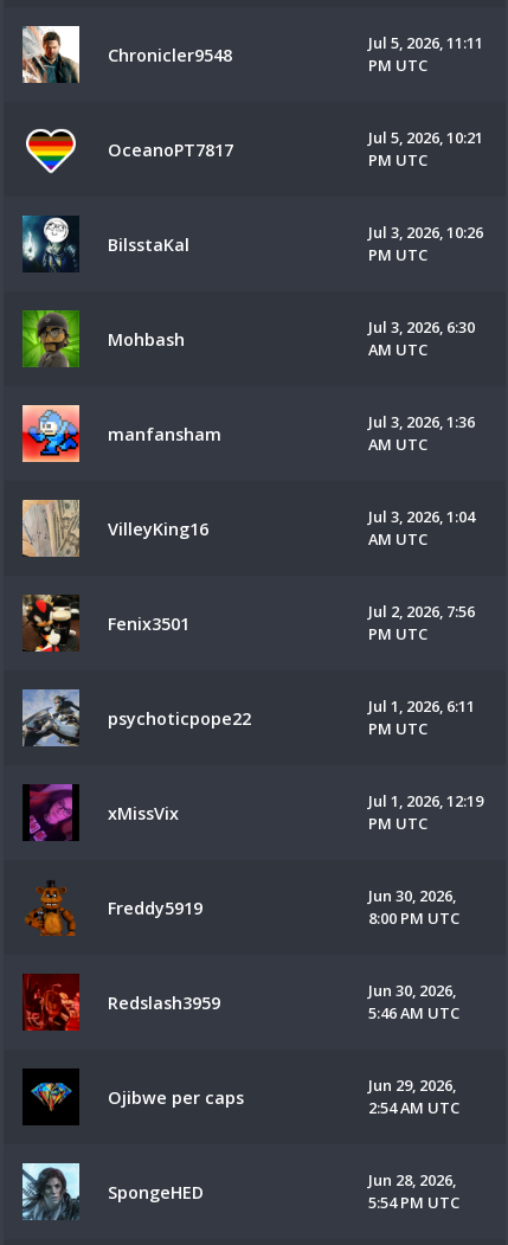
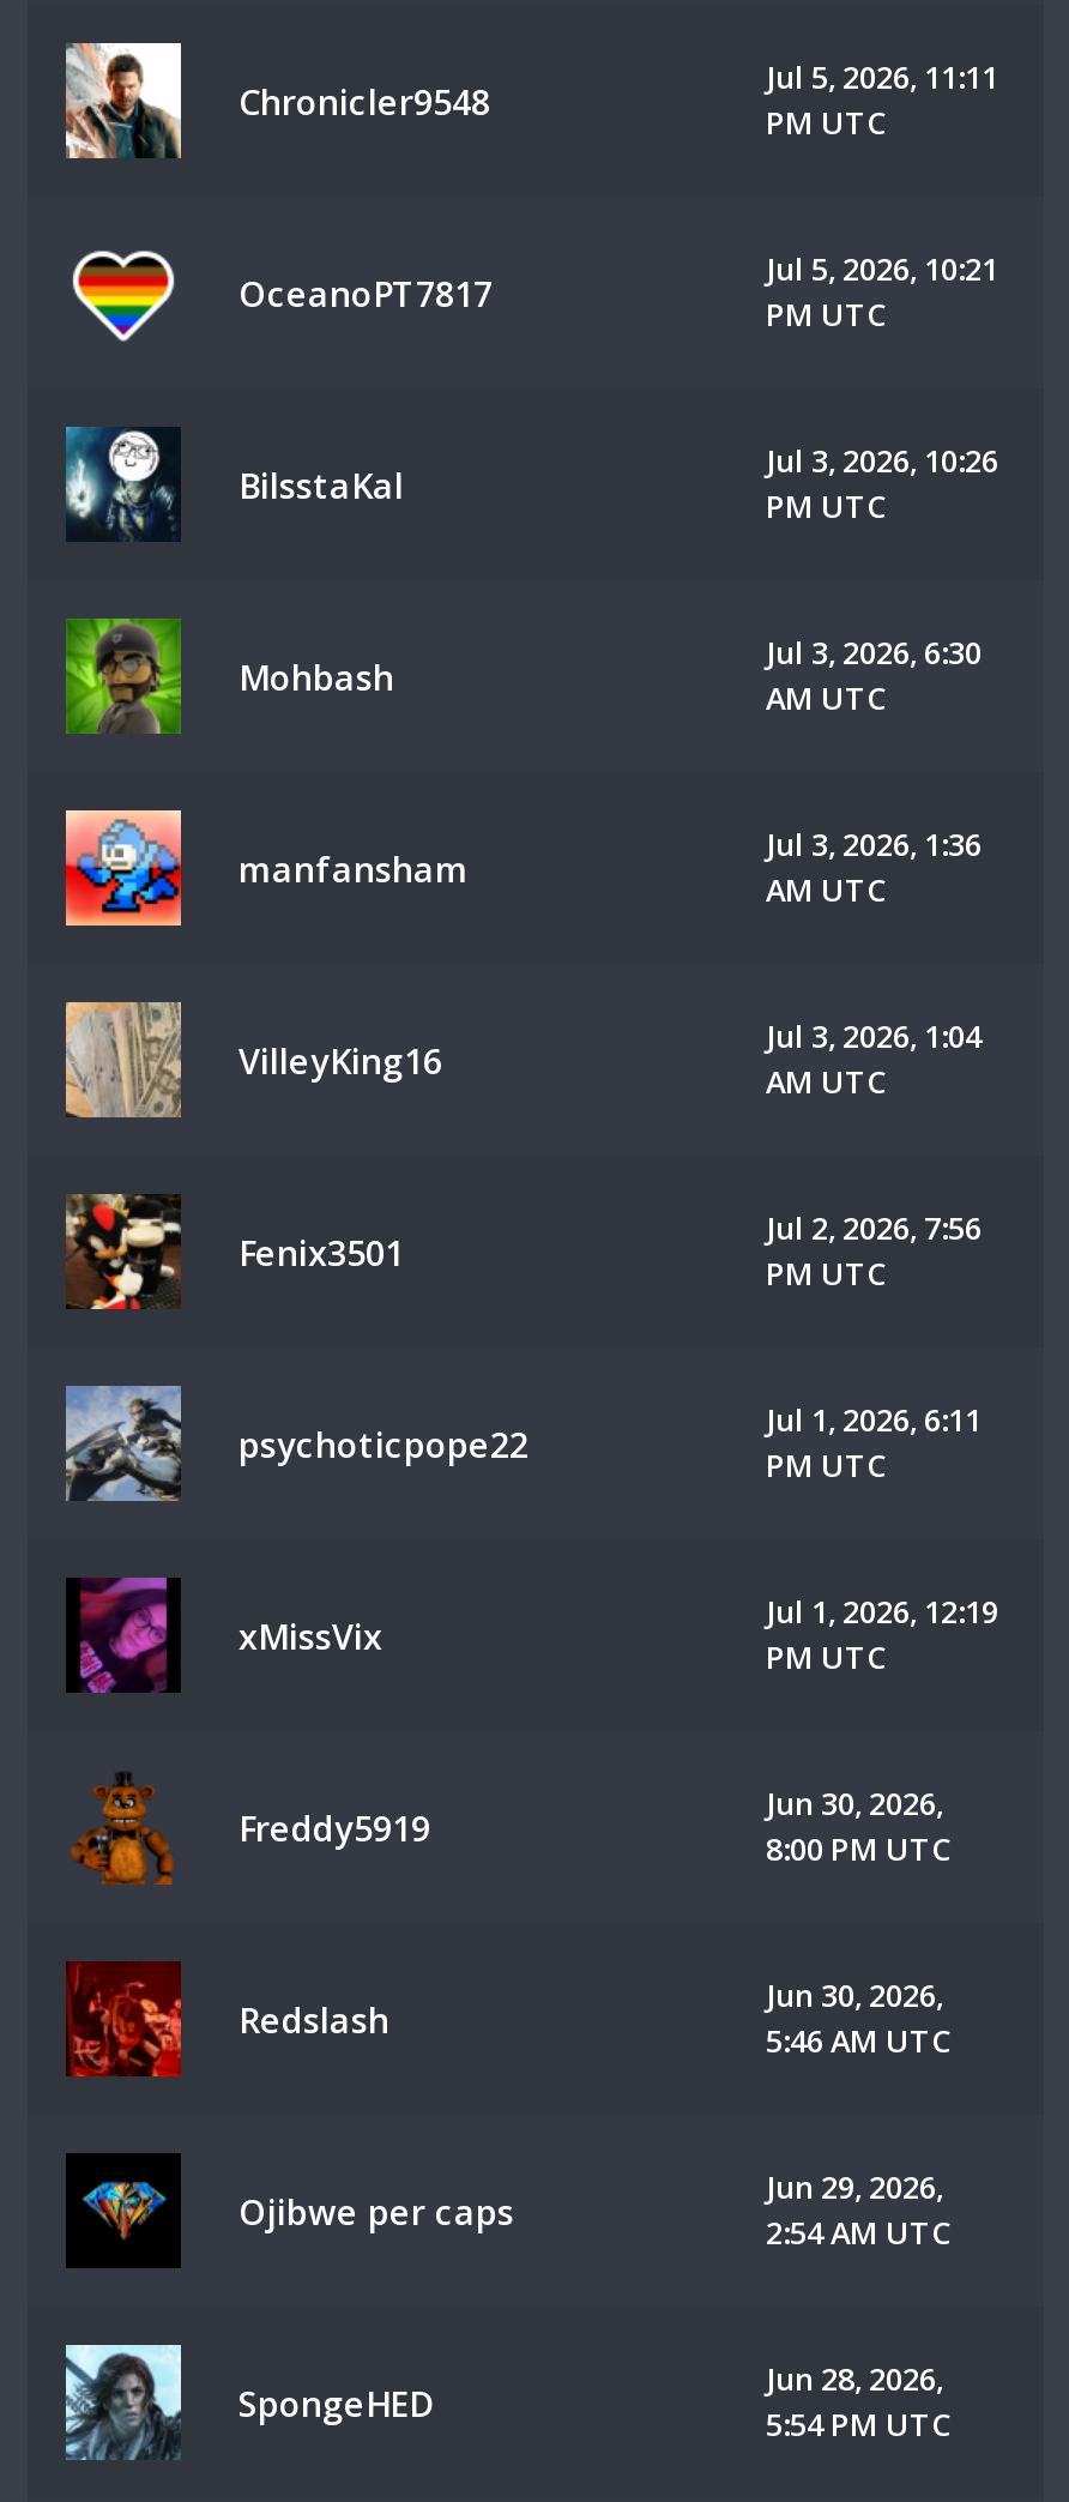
- Redslash3959
+ Redslash
